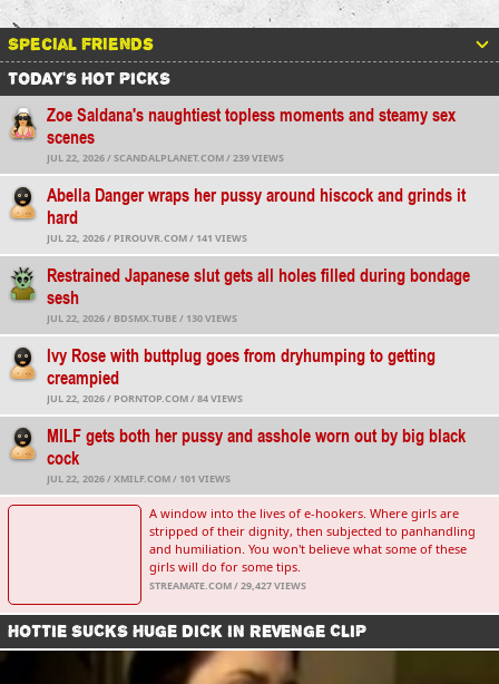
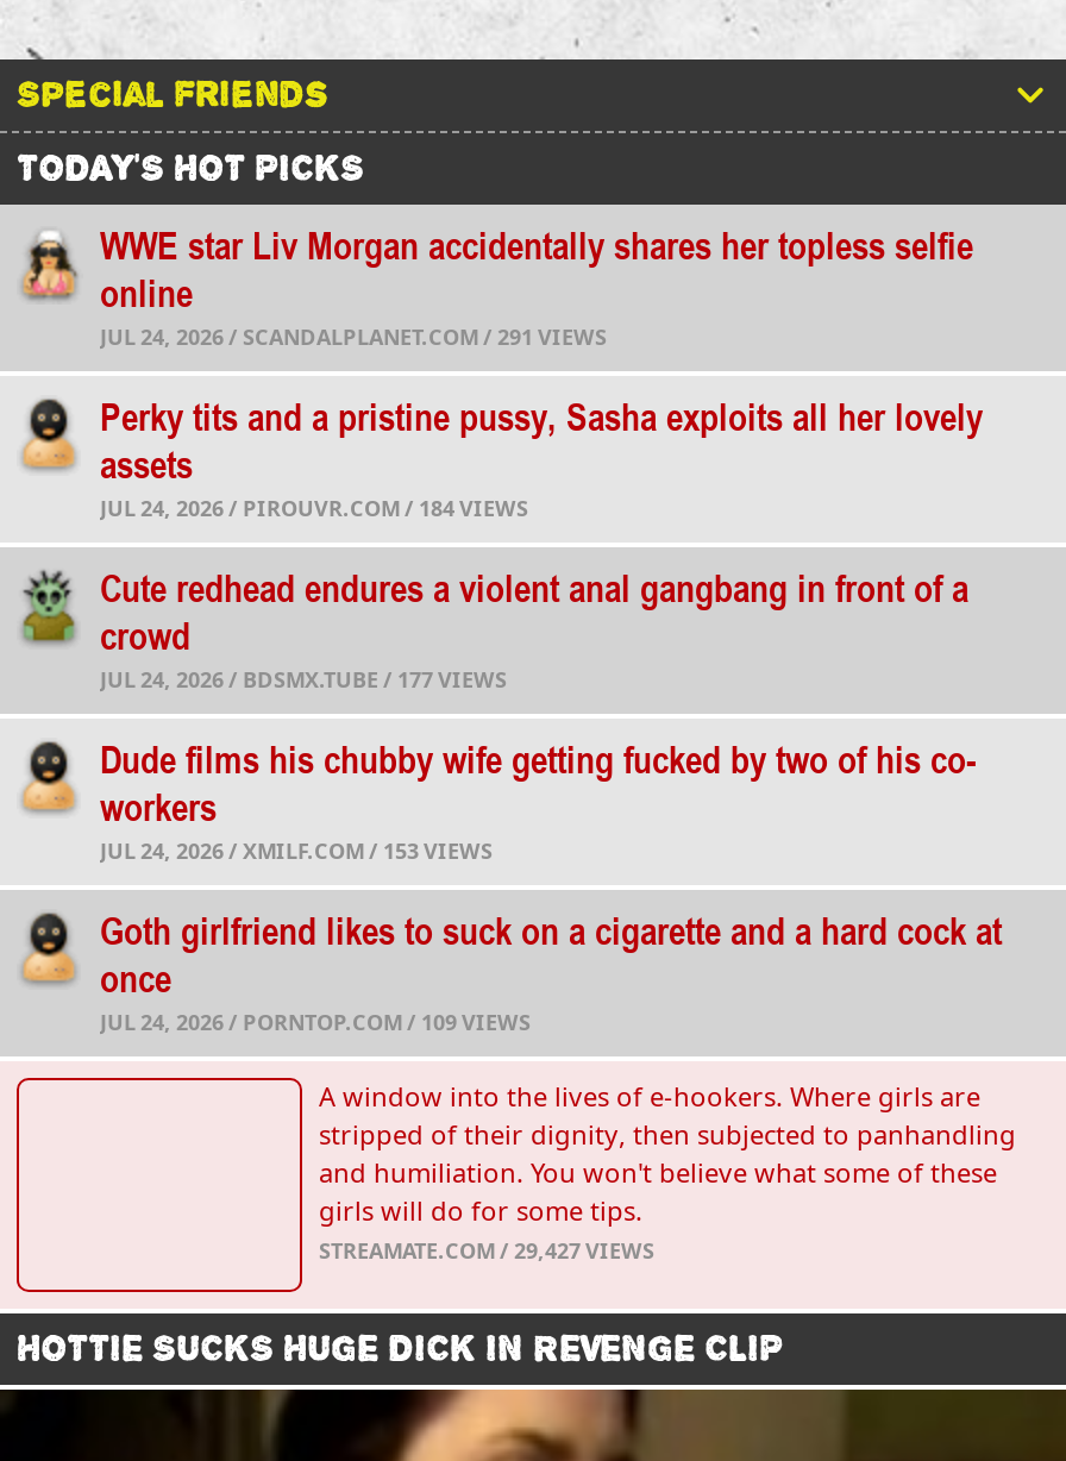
- Zoe Saldana's naughtiest topless moments and steamy sex
- scenes
- JUL 22, 2026 / SCANDALPLANET.COM / 239 VIEWS
+ WWE star Liv Morgan accidentally shares her topless selfie
+ online
+ JUL 24, 2026 / SCANDALPLANET.COM / 291 VIEWS

- Abella Danger wraps her pussy around hiscock and grinds it
- hard
- JUL 22, 2026 / PIROUVR.COM / 141 VIEWS
+ Perky tits and a pristine pussy, Sasha exploits all her lovely
+ assets
+ JUL 24, 2026 / PIROUVR.COM / 184 VIEWS

- Restrained Japanese slut gets all holes filled during bondage
- sesh
- JUL 22, 2026 / BDSMX.TUBE / 130 VIEWS
+ Cute redhead endures a violent anal gangbang in front of a
+ crowd
+ JUL 24, 2026 / BDSMX.TUBE / 177 VIEWS

- Ivy Rose with buttplug goes from dryhumping to getting
- creampied
- JUL 22, 2026 / PORNTOP.COM / 84 VIEWS
+ Dude films his chubby wife getting fucked by two of his co-
+ workers
+ JUL 24, 2026 / XMILF.COM / 153 VIEWS

- MILF gets both her pussy and asshole worn out by big black
- cock
- JUL 22, 2026 / XMILF.COM / 101 VIEWS
+ Goth girlfriend likes to suck on a cigarette and a hard cock at
+ once
+ JUL 24, 2026 / PORNTOP.COM / 109 VIEWS
